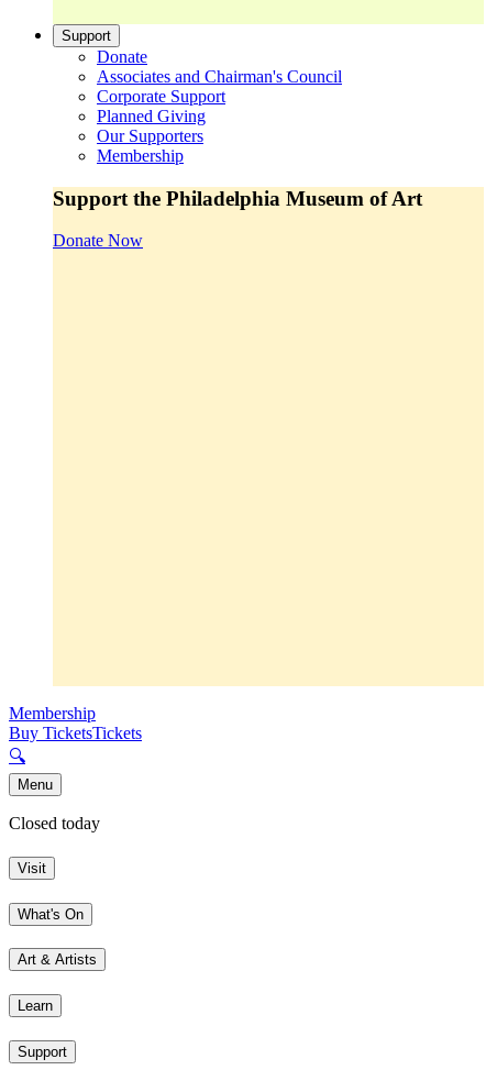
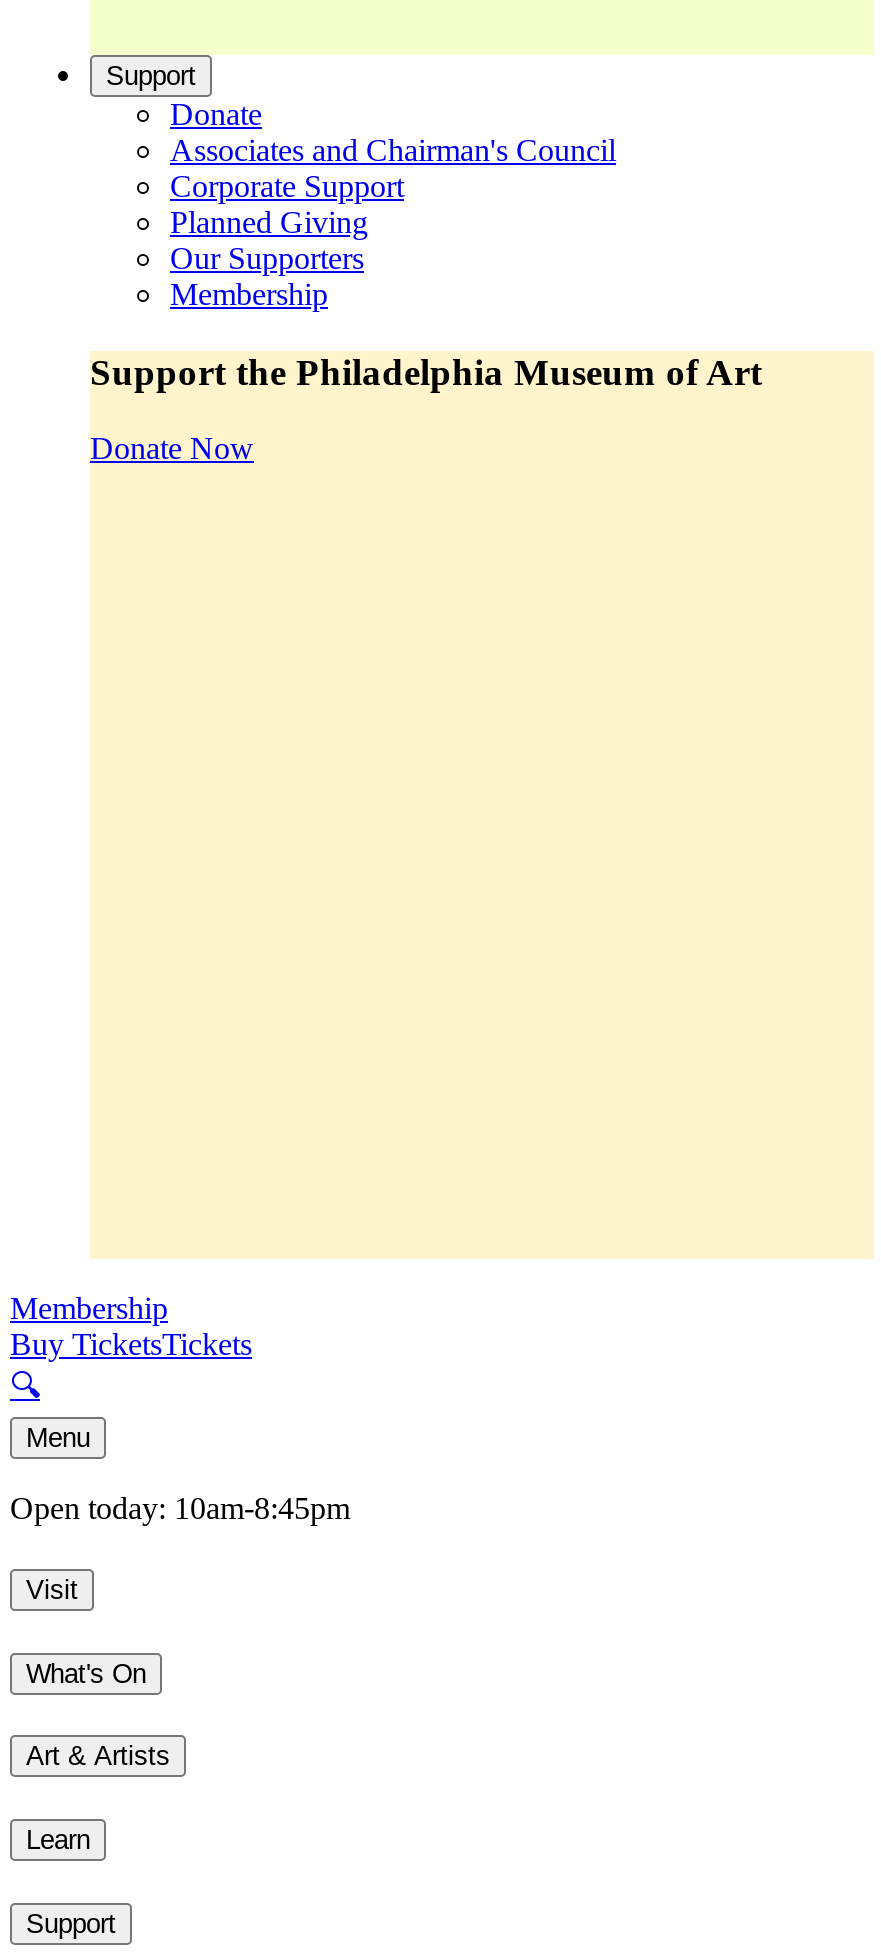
- Closed today
+ Open today: 10am-8:45pm
